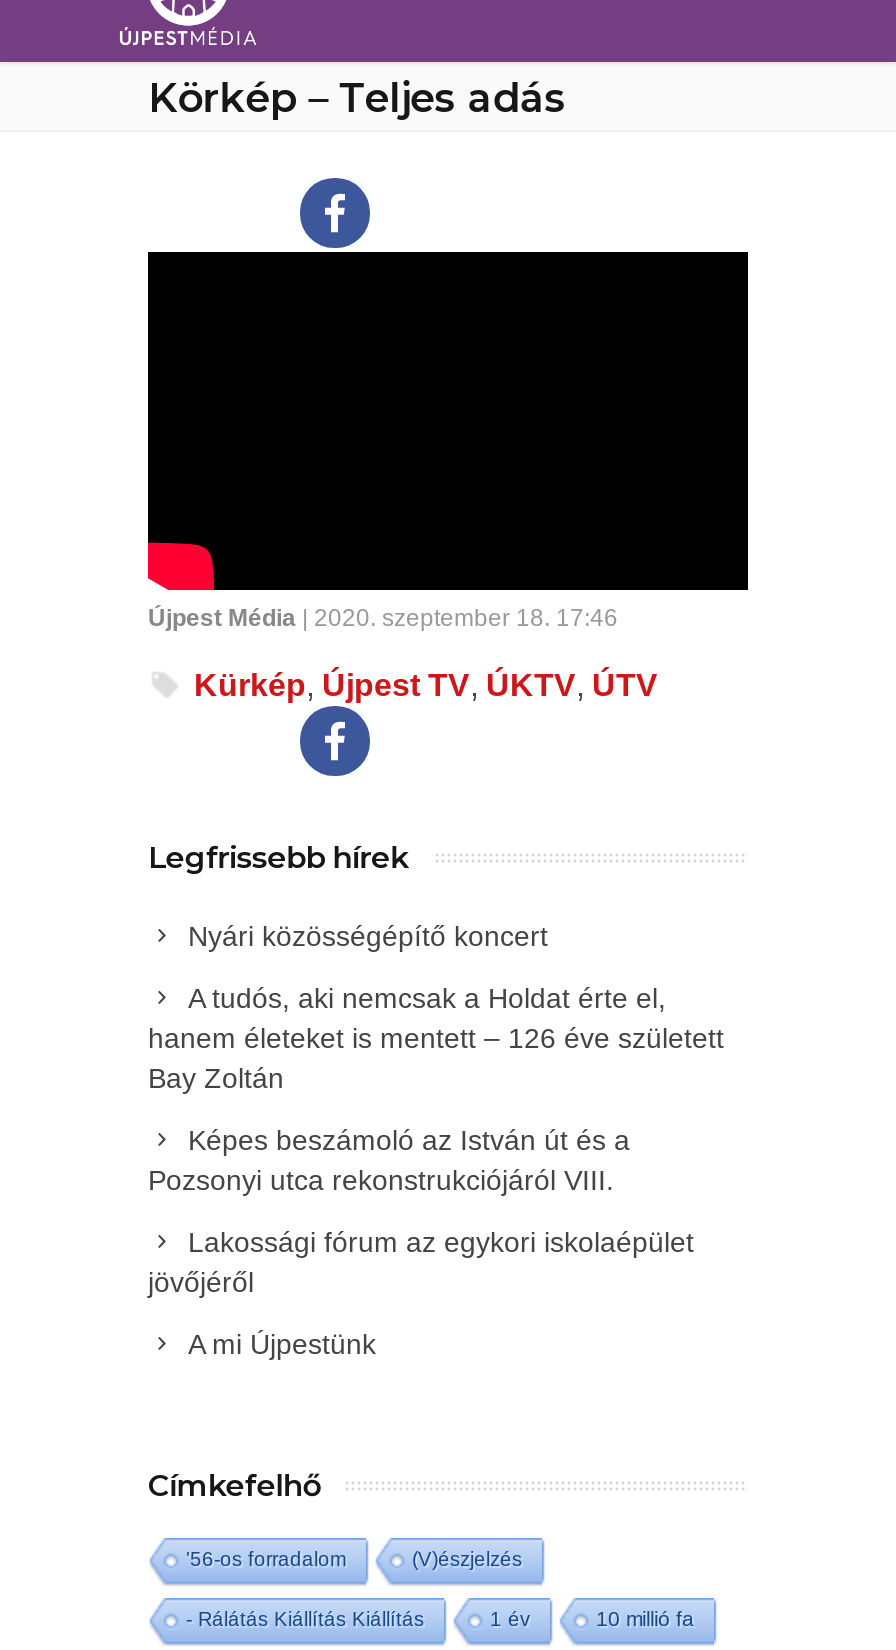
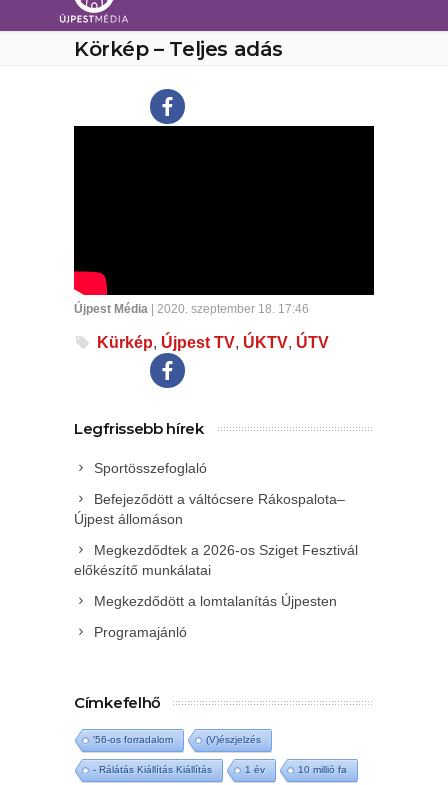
- Nyári közösségépítő koncert
+ Sportösszefoglaló

- A tudós, aki nemcsak a Holdat érte el,
- hanem életeket is mentett – 126 éve született
- Bay Zoltán
+ Befejeződött a váltócsere Rákospalota–
+ Újpest állomáson

- Képes beszámoló az István út és a
- Pozsonyi utca rekonstrukciójáról VIII.
+ Megkezdődtek a 2026-os Sziget Fesztivál
+ előkészítő munkálatai

- Lakossági fórum az egykori iskolaépület
- jövőjéről
+ Megkezdődött a lomtalanítás Újpesten

- A mi Újpestünk
+ Programajánló
